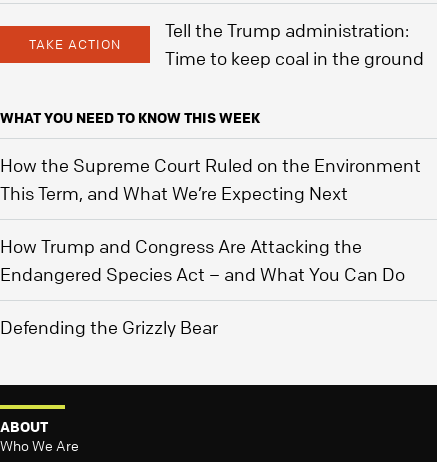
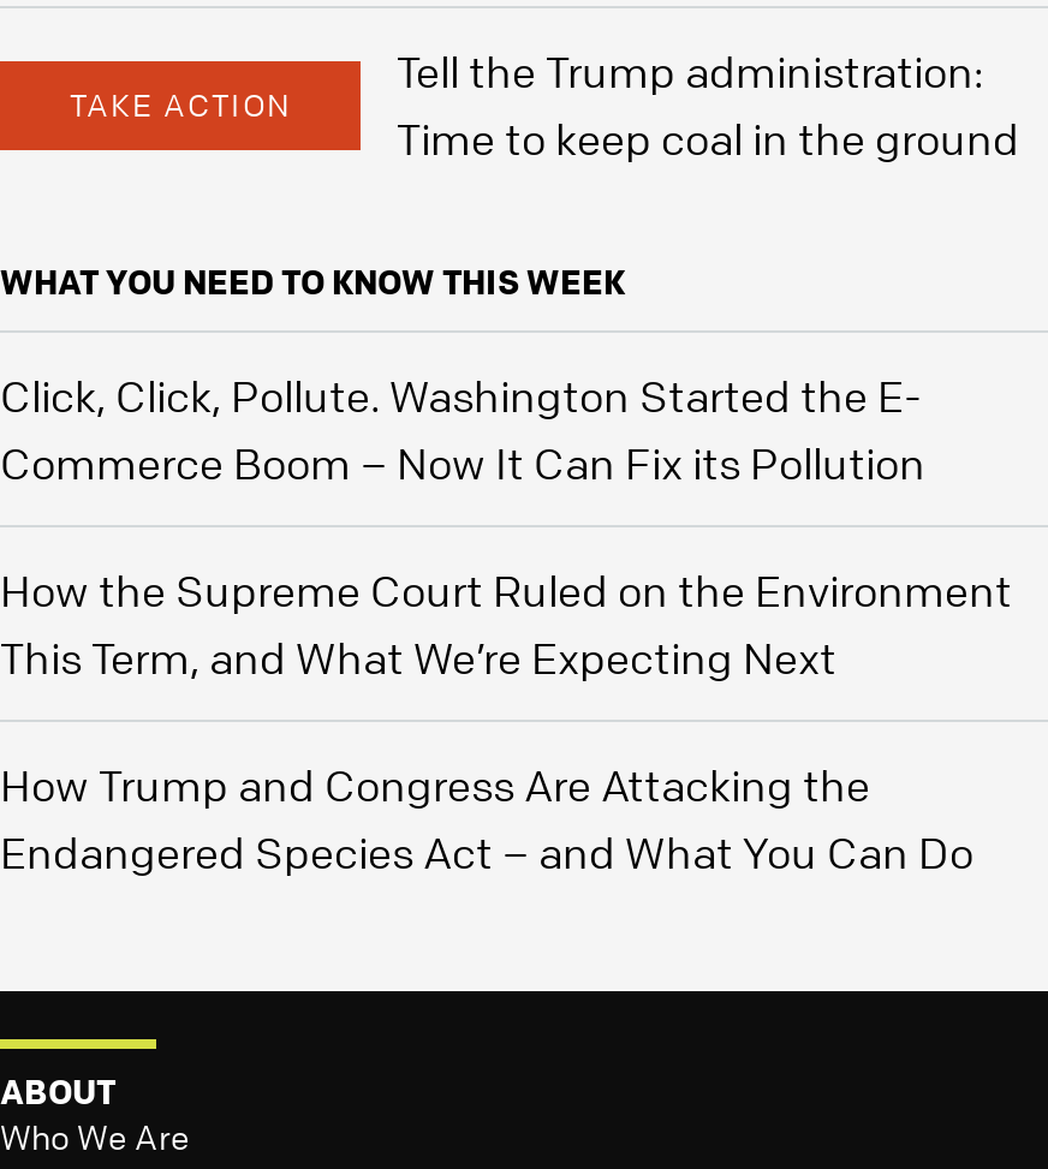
+ Click, Click, Pollute. Washington Started the E-
+ Commerce Boom – Now It Can Fix its Pollution

moved down: How the Supreme Court Ruled on the Environment | This Term, and What We’re Expecting Next | How Trump and Congress Are Attacking the | Endangered Species Act – and What You Can Do

- Defending the Grizzly Bear
